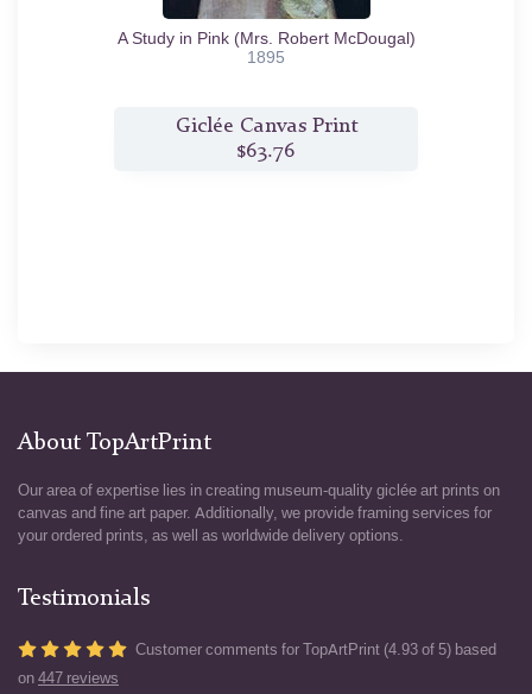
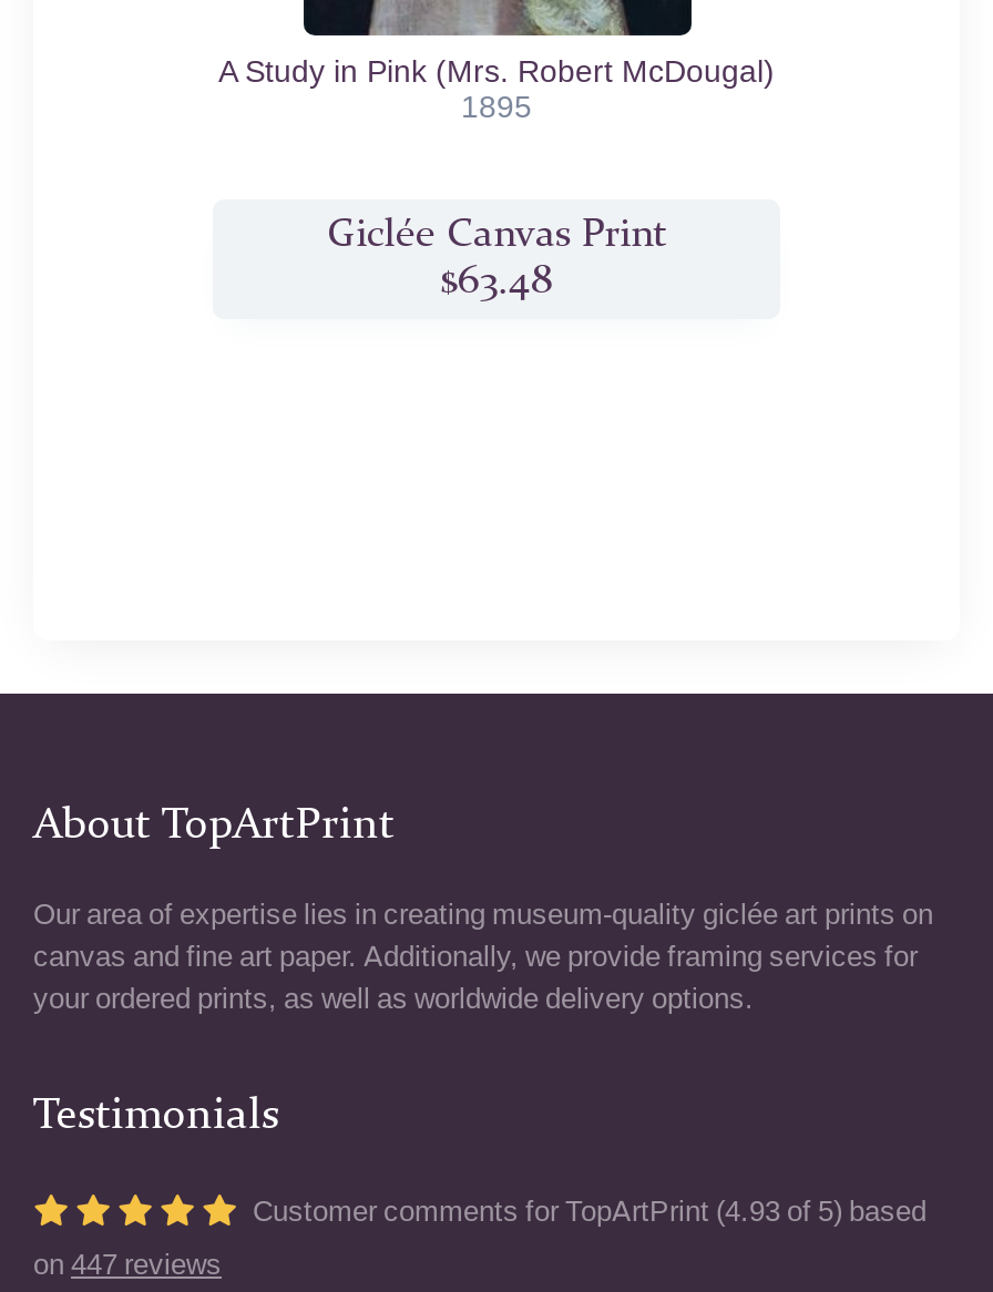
- $63.76
+ $63.48
